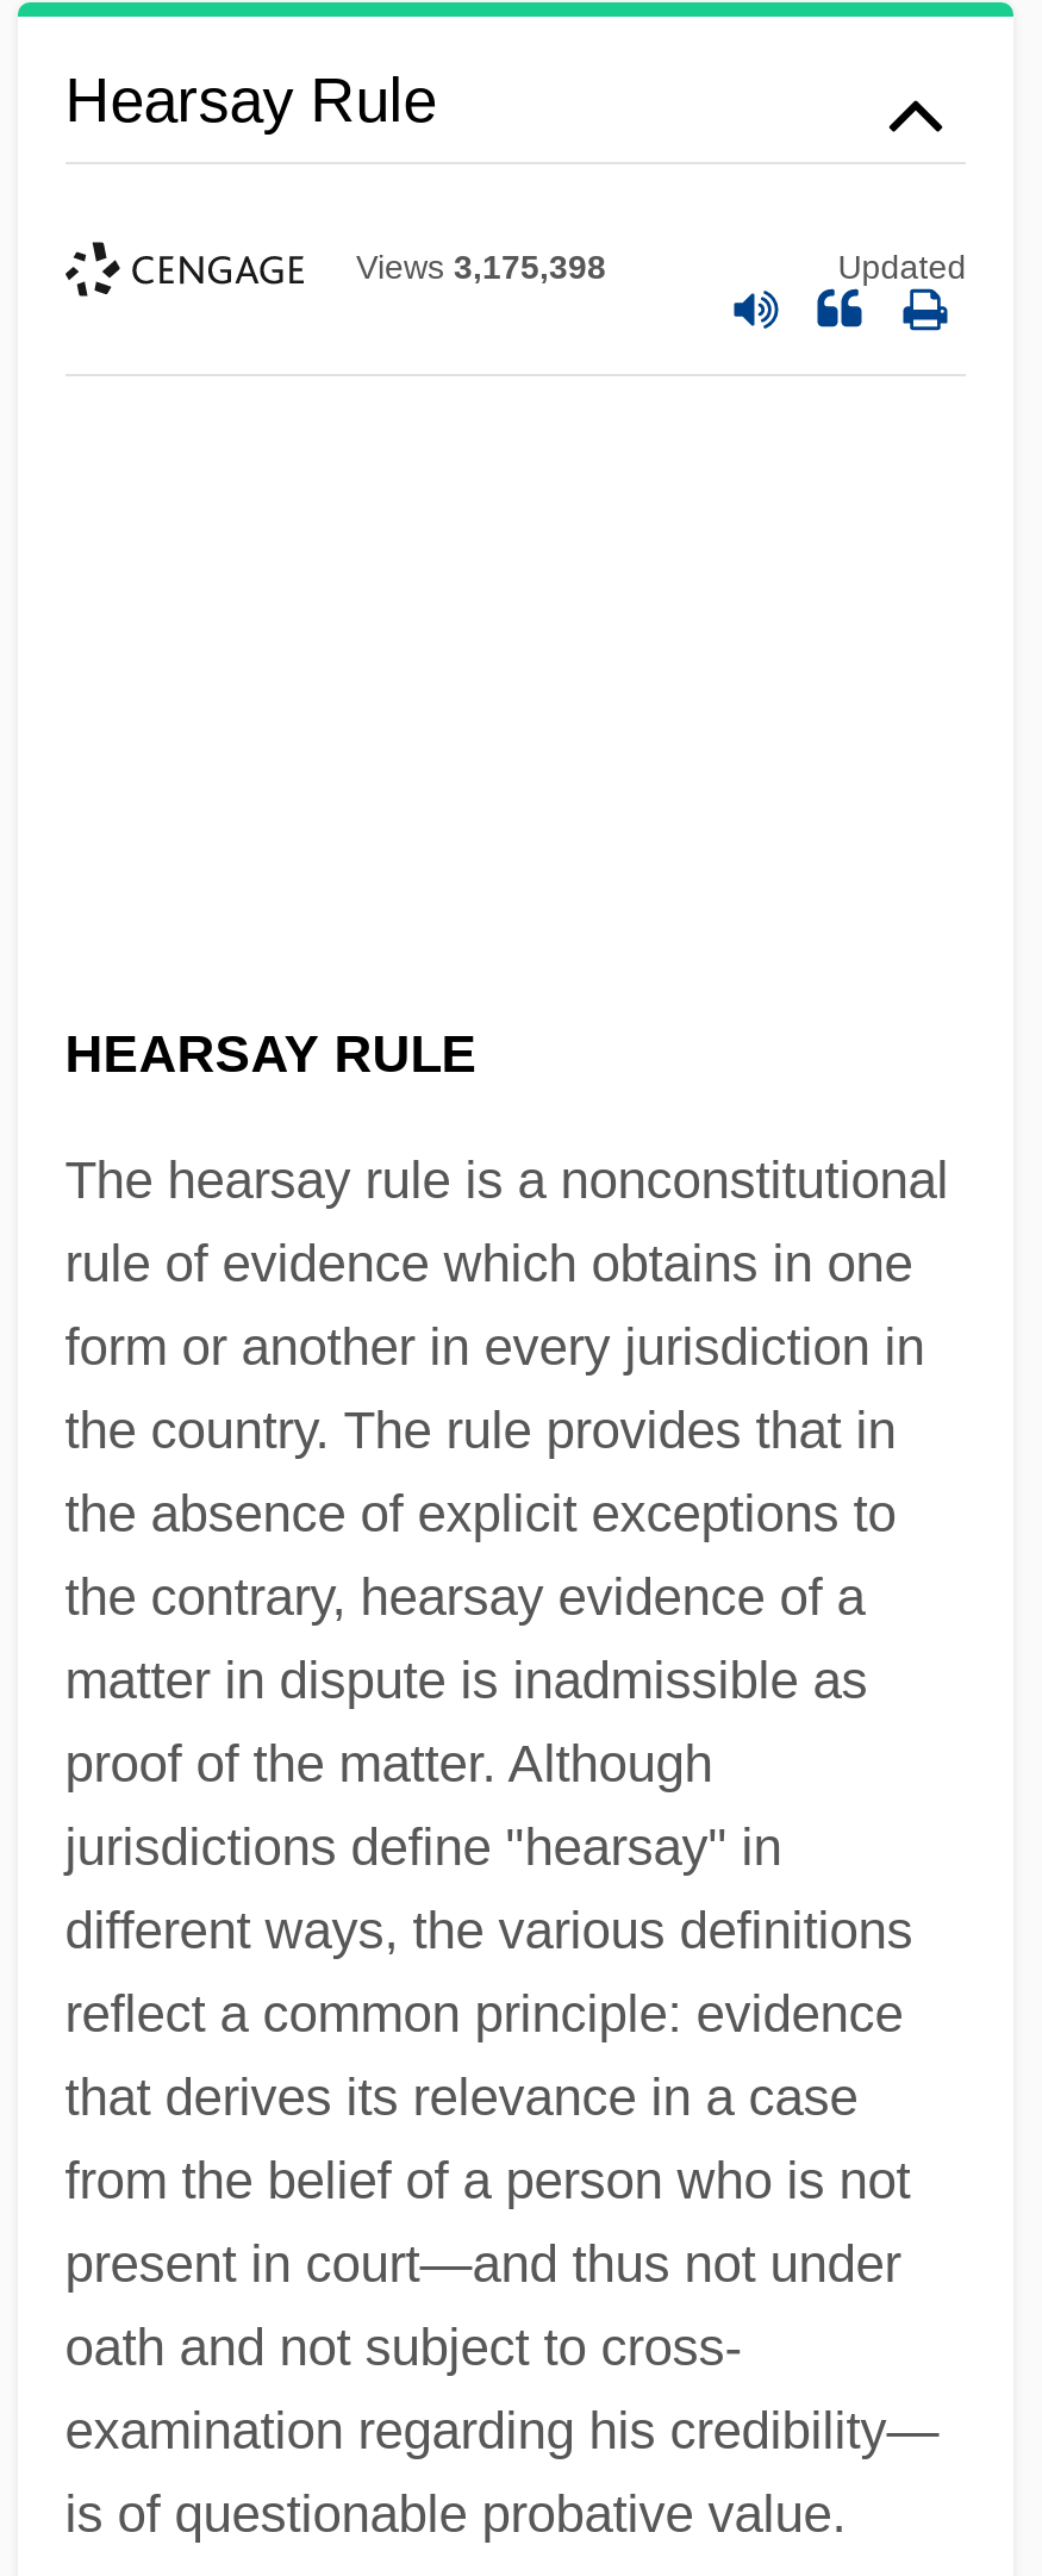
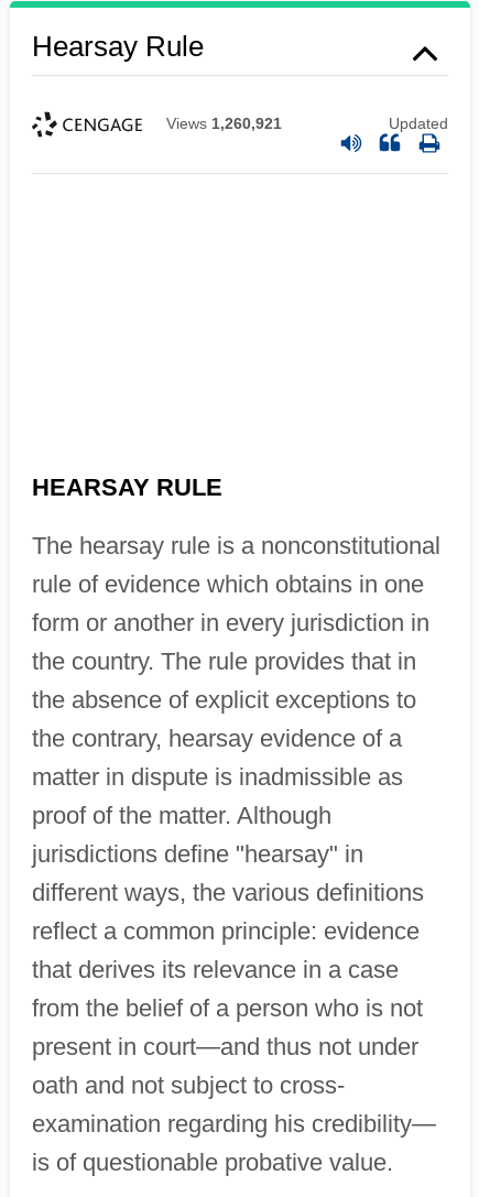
- Views 3,175,398
+ Views 1,260,921
